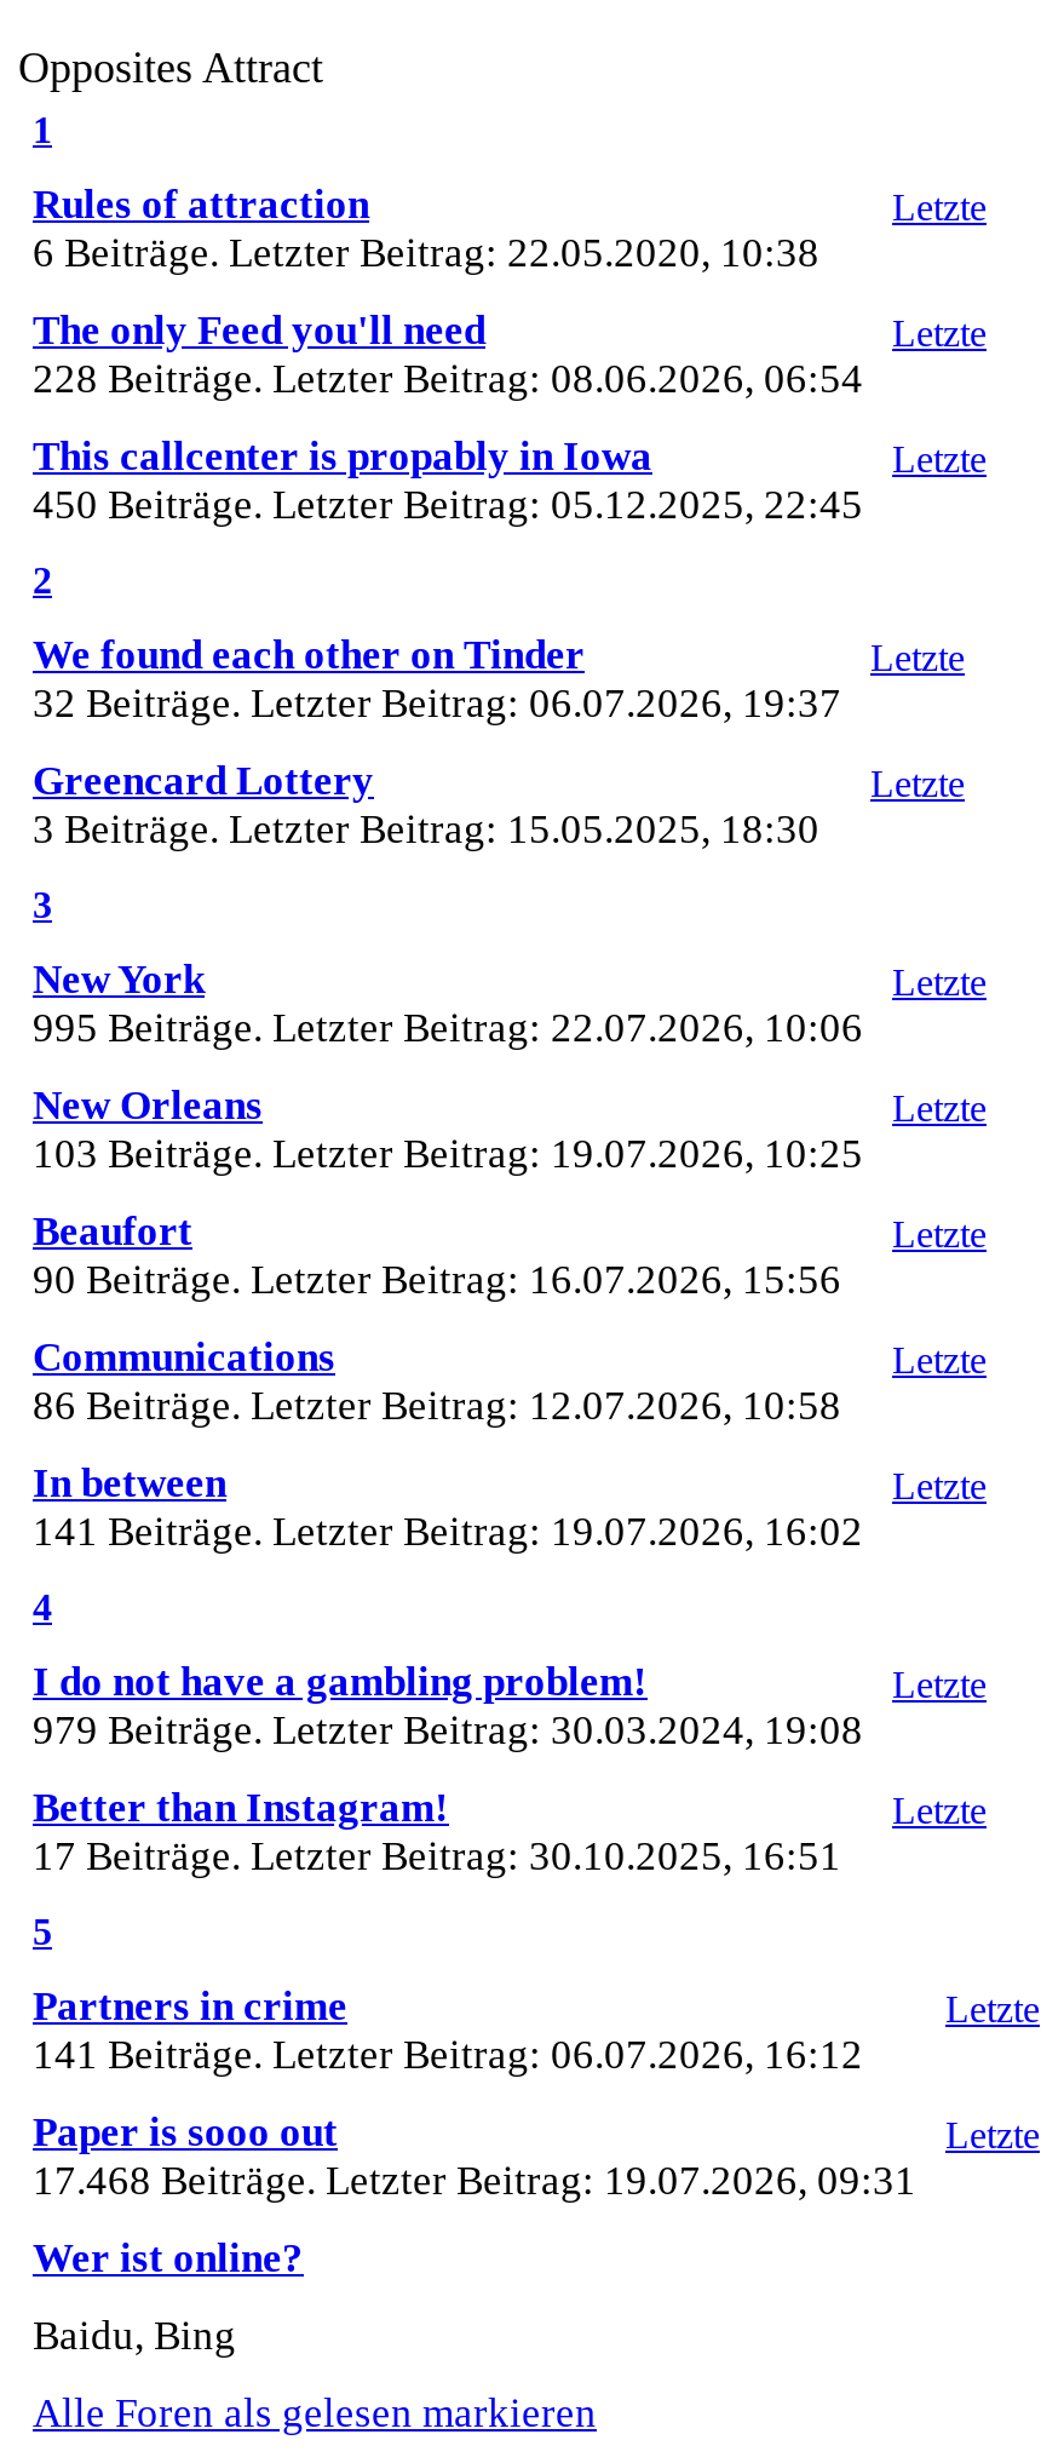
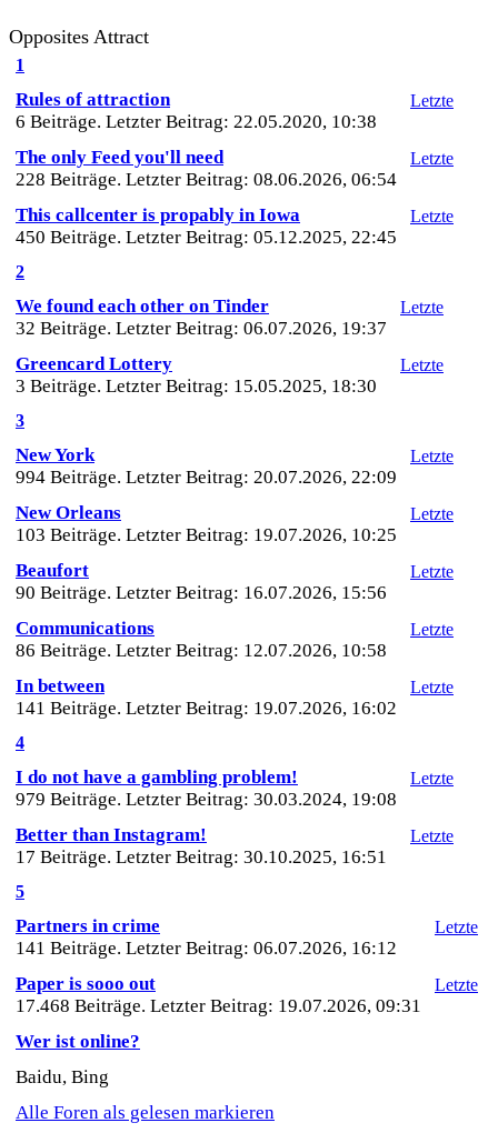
- 995 Beiträge. Letzter Beitrag: 22.07.2026, 10:06
+ 994 Beiträge. Letzter Beitrag: 20.07.2026, 22:09
